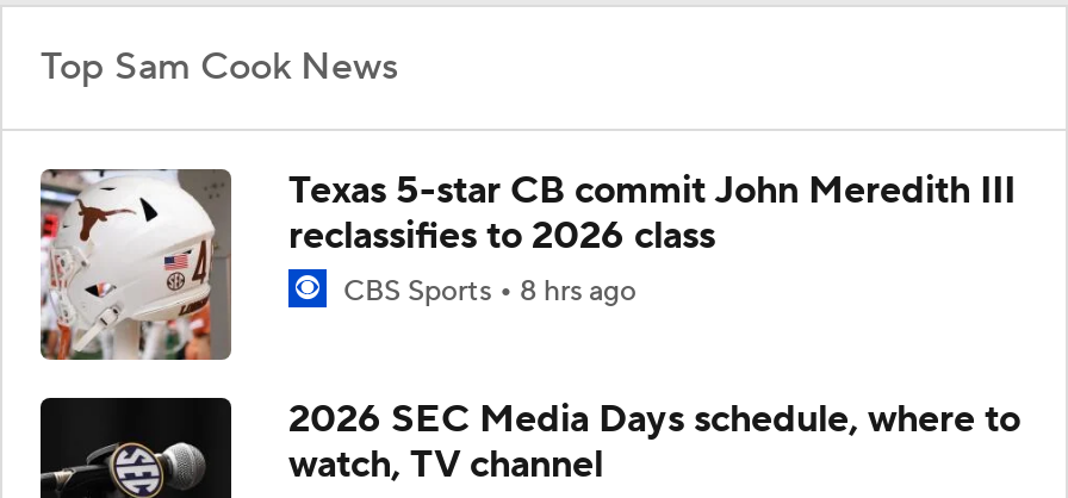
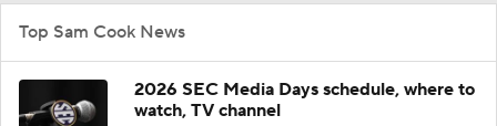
- [image]
- Texas 5-star CB commit John Meredith III
- reclassifies to 2026 class
- CBS Sports 8 hrs ago
